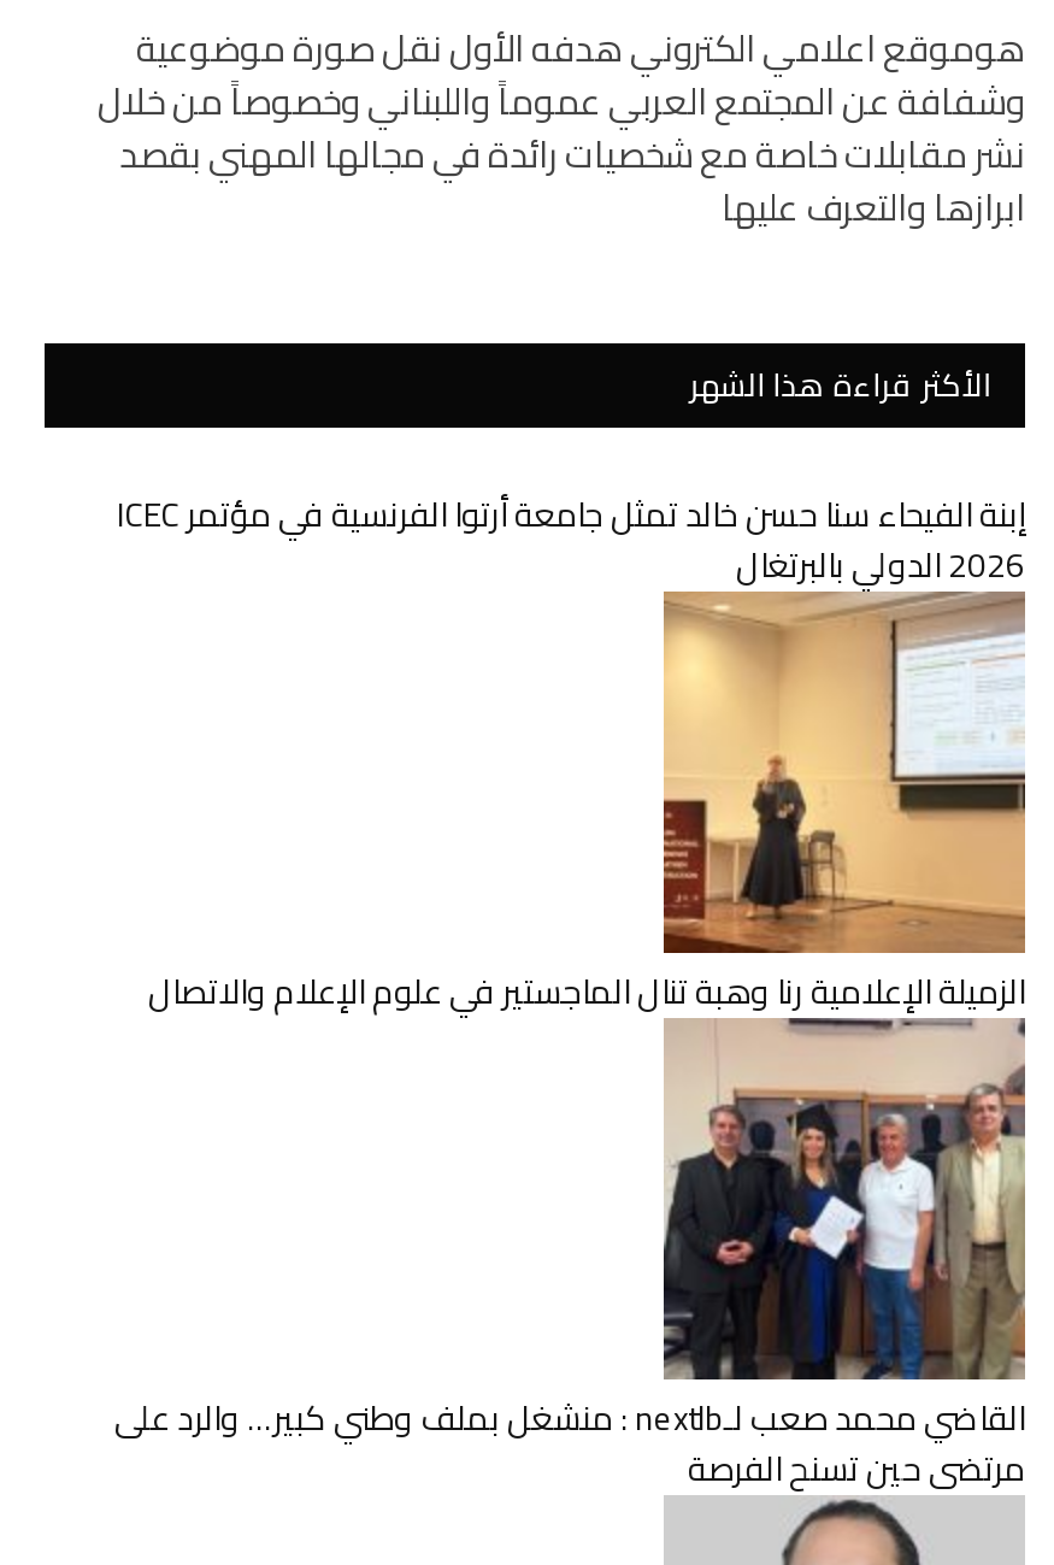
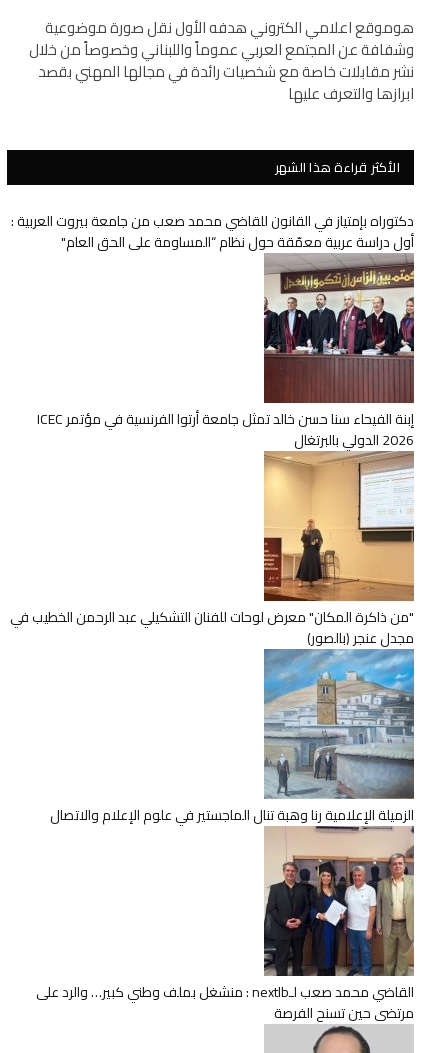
+ دكتوراه بإمتياز في القانون للقاضي محمد صعب من جامعة بيروت العربية :
+ أول دراسة عربية معمّقة حول نظام “المساومة على الحق العام"

+ [image]

+ [image]
+ "من ذاكرة المكان" معرض لوحات للفنان التشكيلي عبد الرحمن الخطيب في
+ مجدل عنجر (بالصور)
